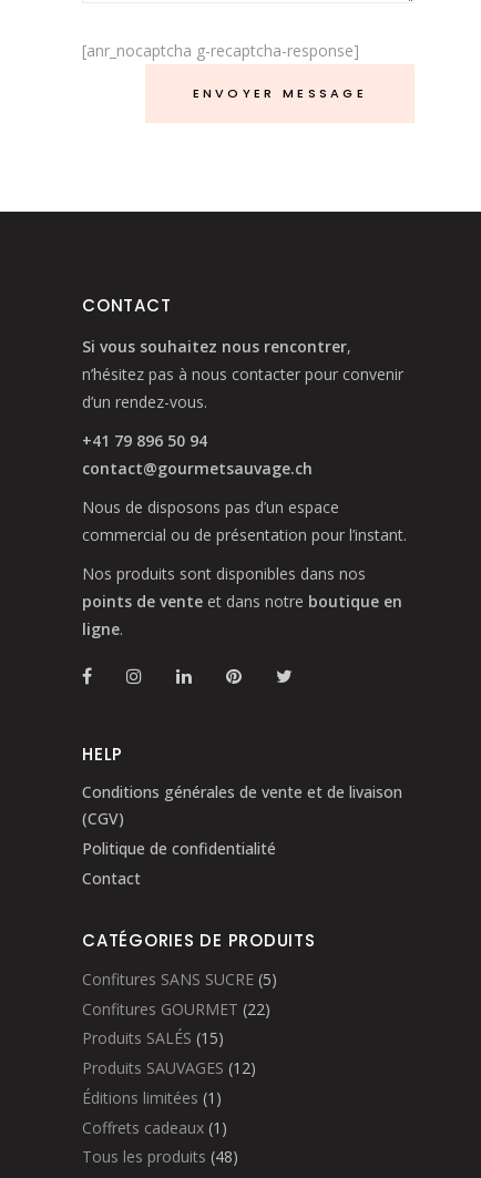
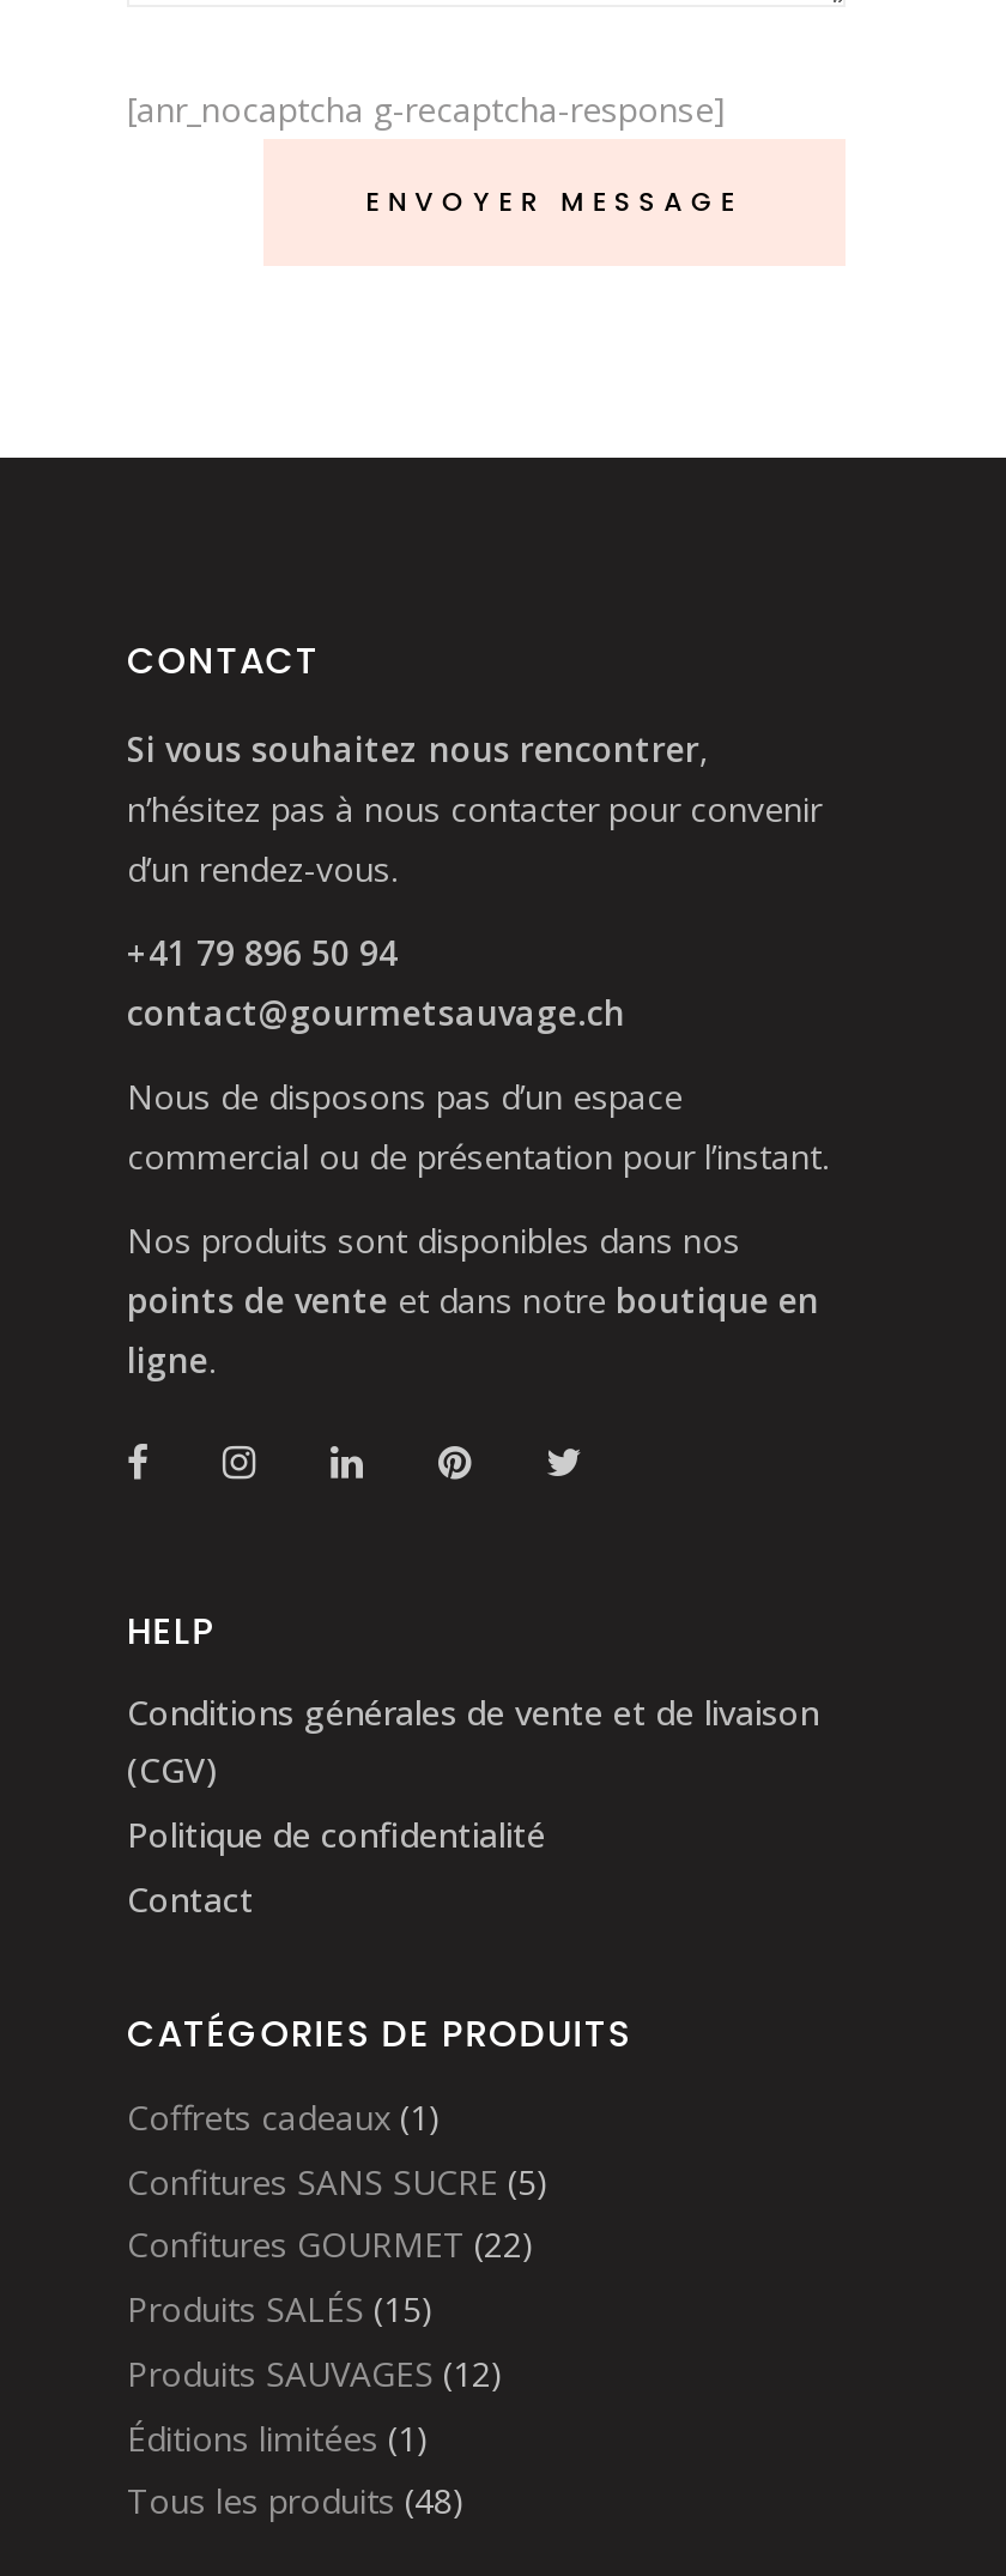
moved down: Confitures SANS SUCRE (5) | Confitures GOURMET (22) | Produits SALÉS (15) | Produits SAUVAGES (12) | Éditions limitées (1)

moved up: Coffrets cadeaux (1)
